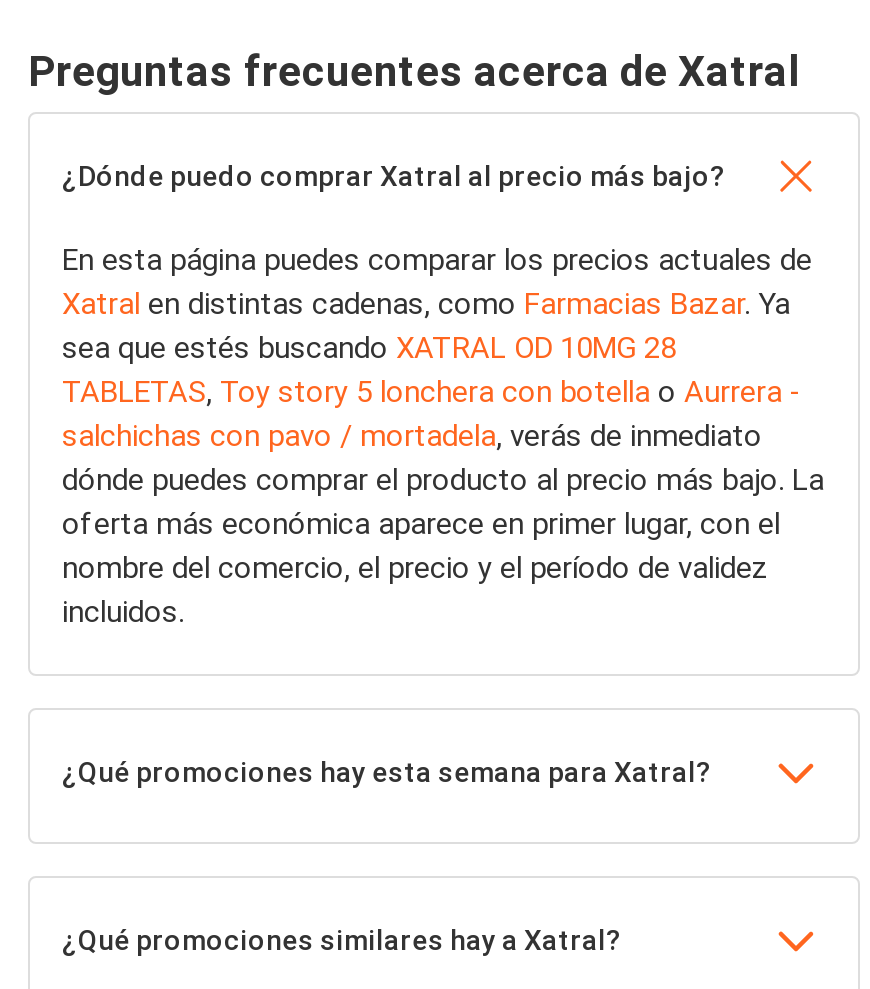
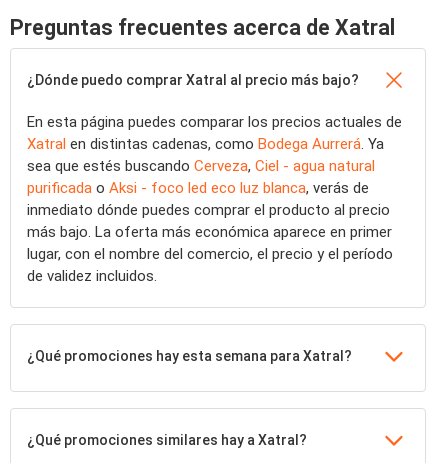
- Xatral en distintas cadenas, como Farmacias Bazar. Ya
- sea que estés buscando XATRAL OD 10MG 28
- TABLETAS, Toy story 5 lonchera con botella o Aurrera -
- salchichas con pavo / mortadela, verás de inmediato
- dónde puedes comprar el producto al precio más bajo. La
- oferta más económica aparece en primer lugar, con el
- nombre del comercio, el precio y el período de validez
- incluidos.
+ Xatral en distintas cadenas, como Bodega Aurrerá. Ya
+ sea que estés buscando Cerveza, Ciel - agua natural
+ purificada o Aksi - foco led eco luz blanca, verás de
+ inmediato dónde puedes comprar el producto al precio
+ más bajo. La oferta más económica aparece en primer
+ lugar, con el nombre del comercio, el precio y el período
+ de validez incluidos.
